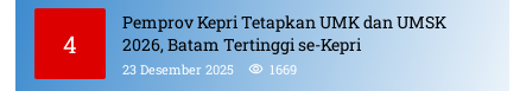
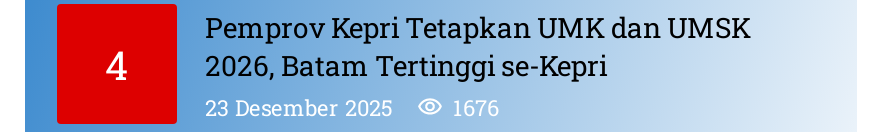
- 23 Desember 2025 1669
+ 23 Desember 2025 1676
